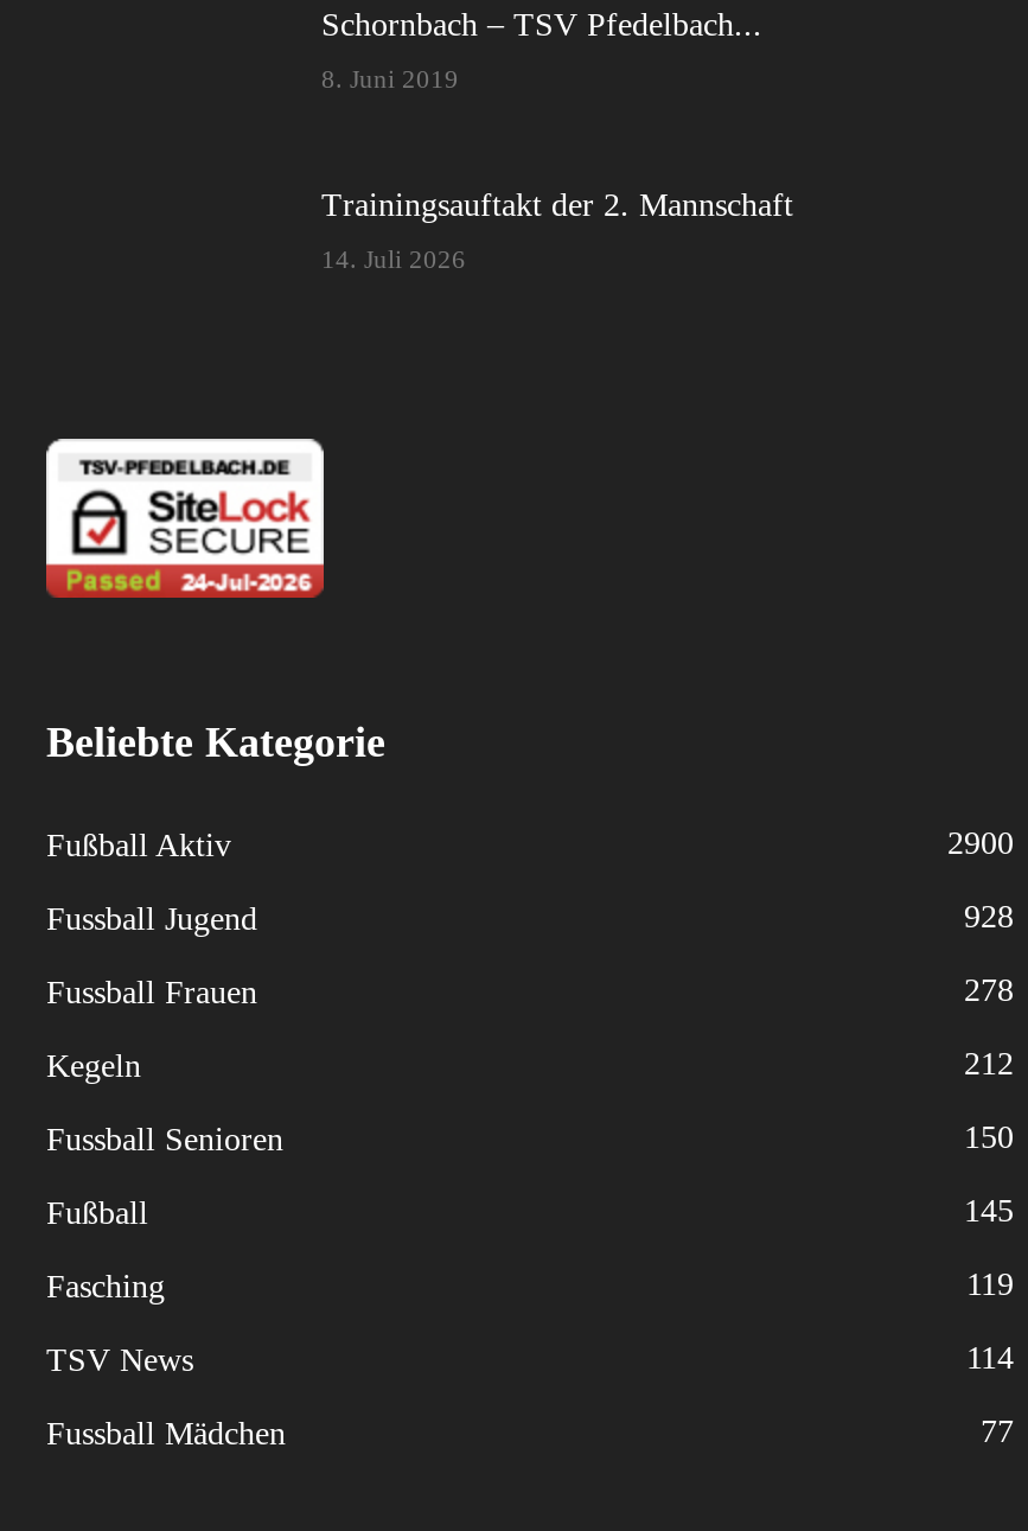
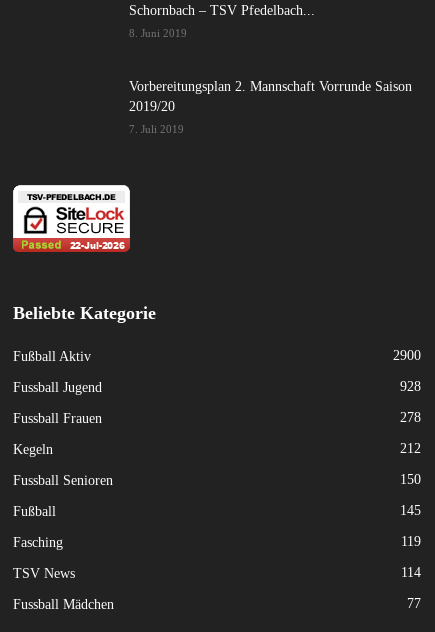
- Trainingsauftakt der 2. Mannschaft
+ Vorbereitungsplan 2. Mannschaft Vorrunde Saison
+ 2019/20

- 14. Juli 2026
+ 7. Juli 2019
